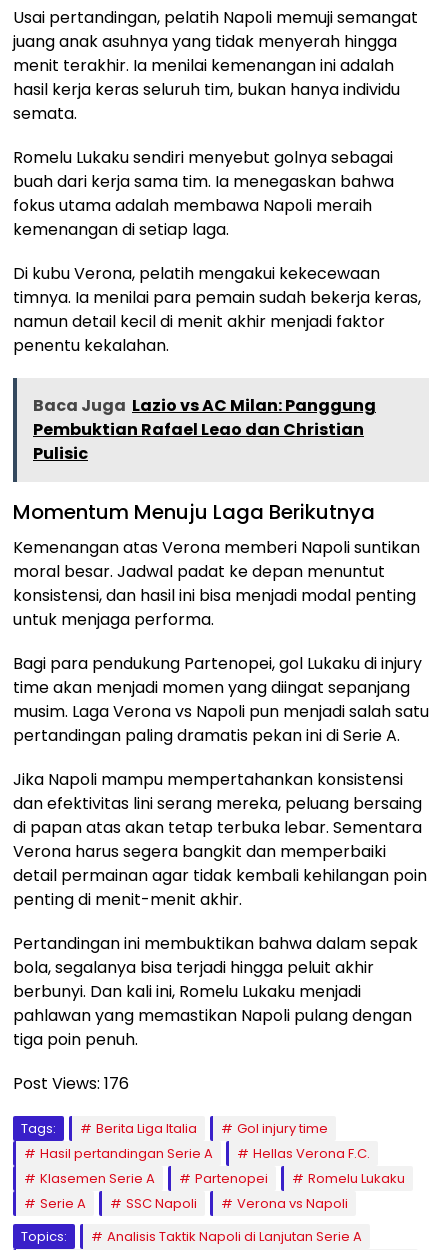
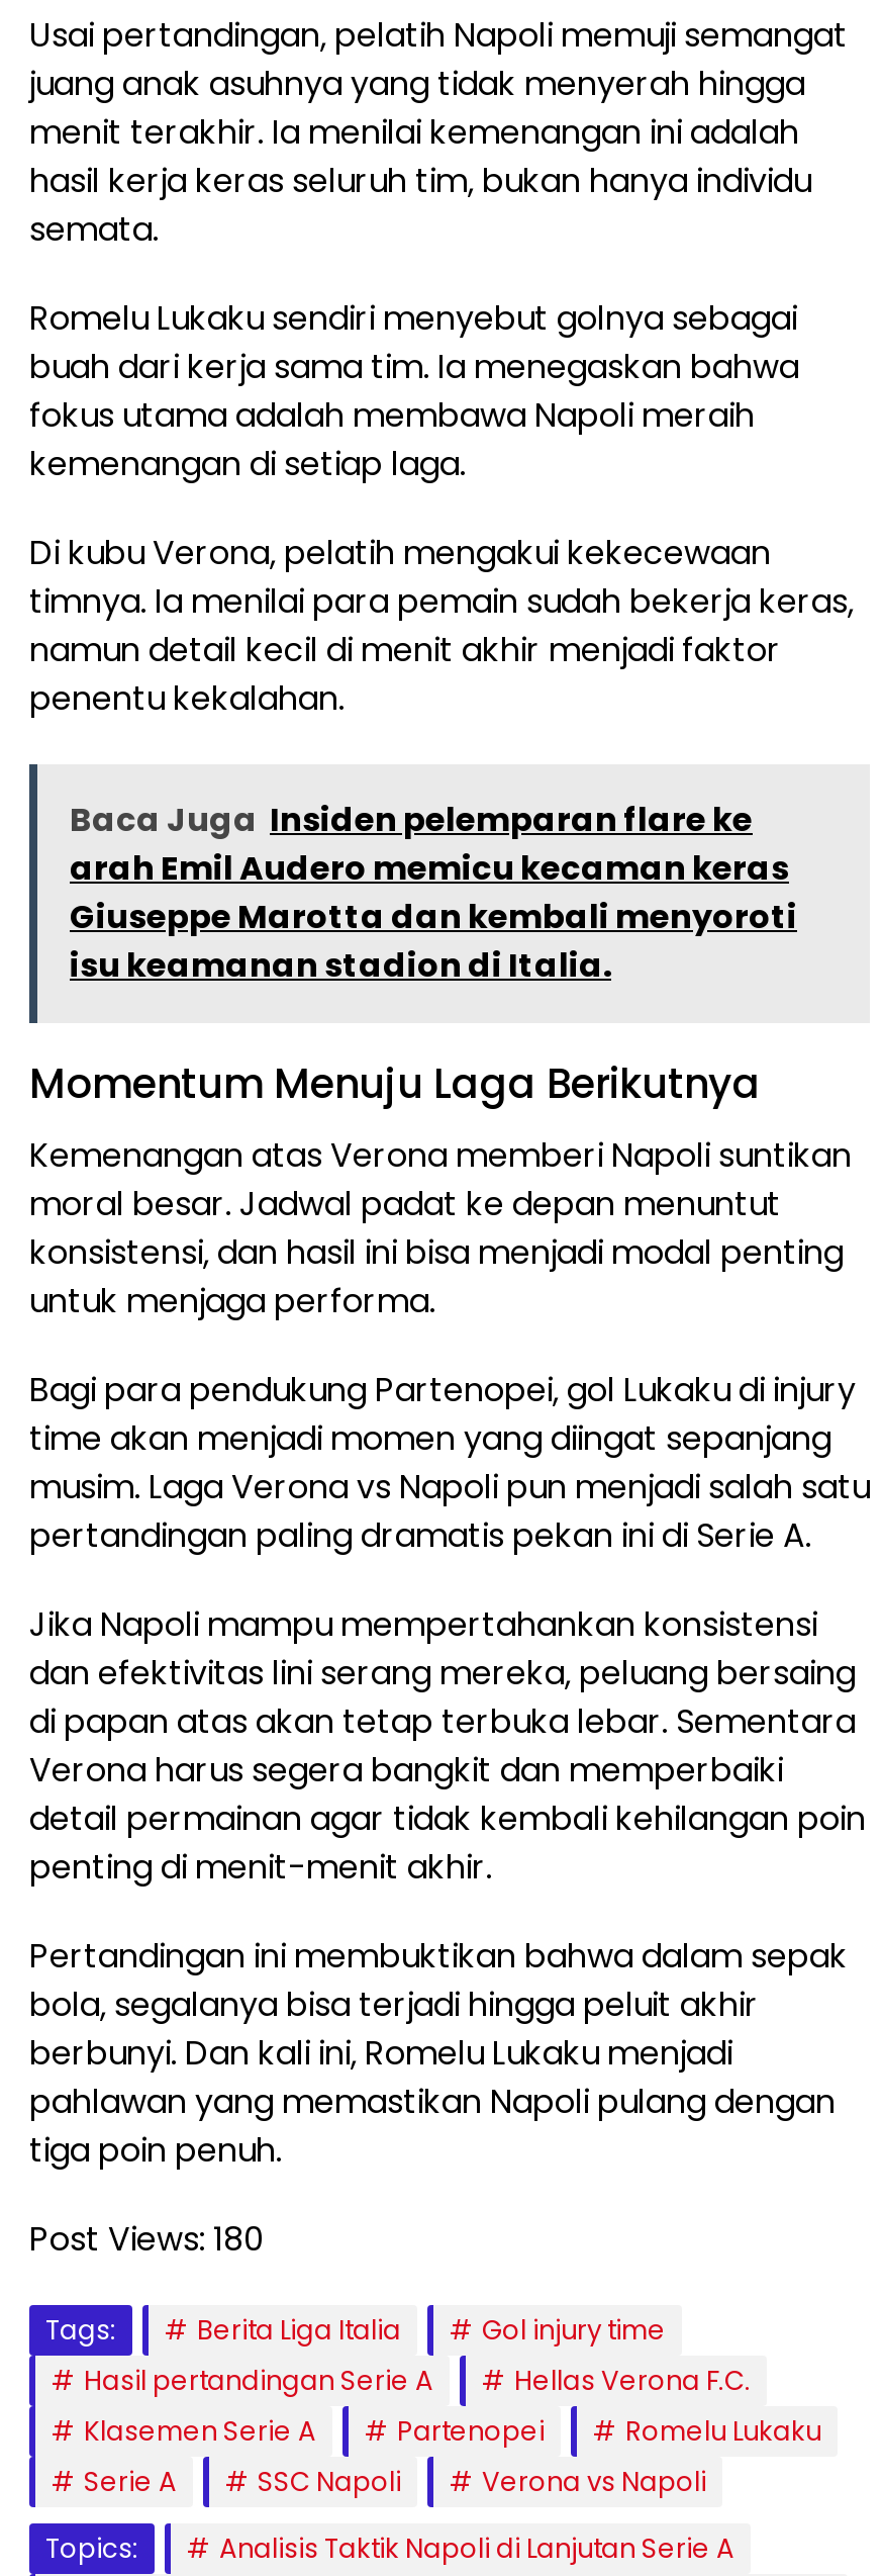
- Baca Juga Lazio vs AC Milan: Panggung
- Pembuktian Rafael Leao dan Christian
- Pulisic
+ Baca Juga Insiden pelemparan flare ke
+ arah Emil Audero memicu kecaman keras
+ Giuseppe Marotta dan kembali menyoroti
+ isu keamanan stadion di Italia.

- Post Views: 176
+ Post Views: 180
